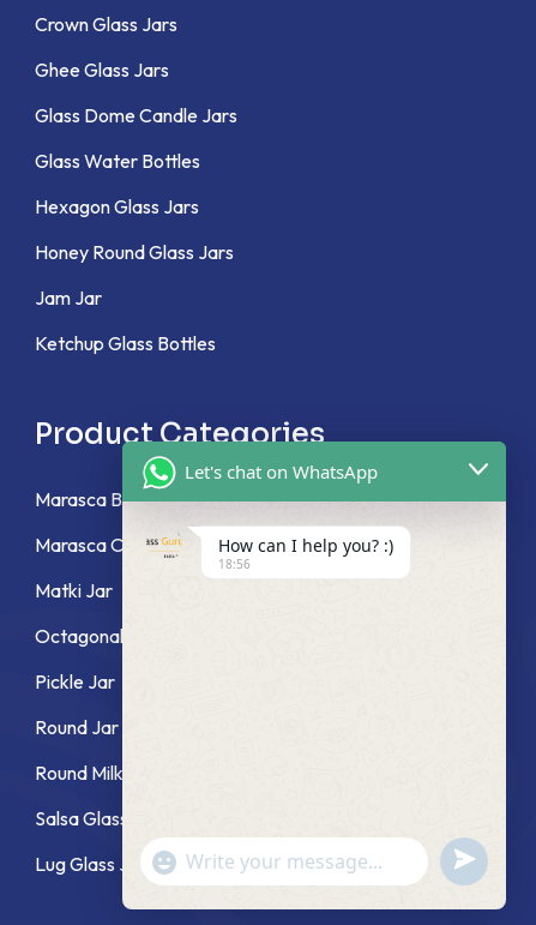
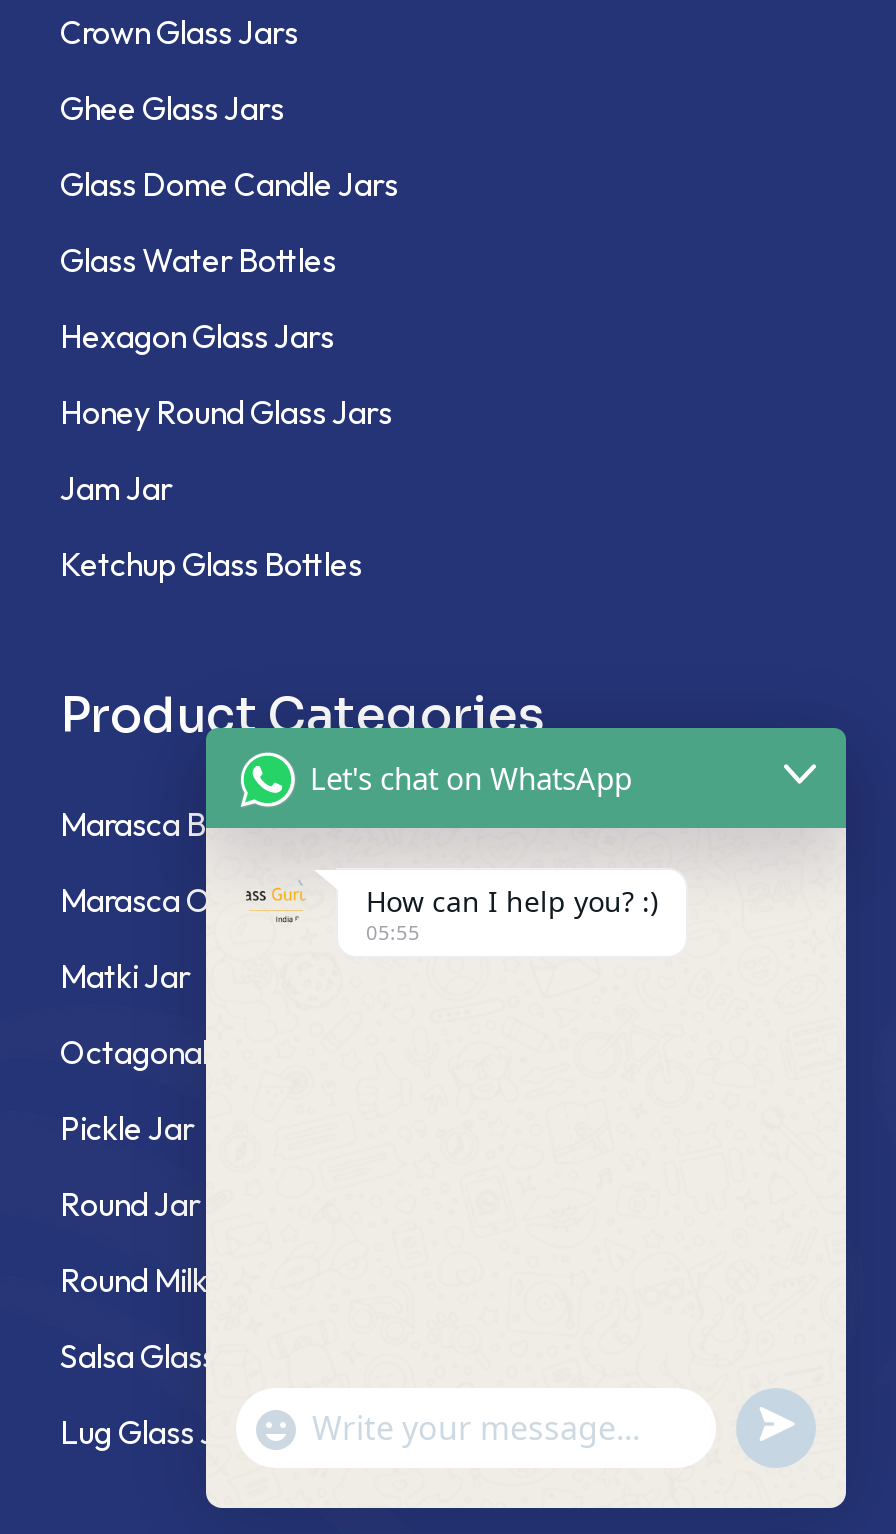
- 18:56
+ 05:55
